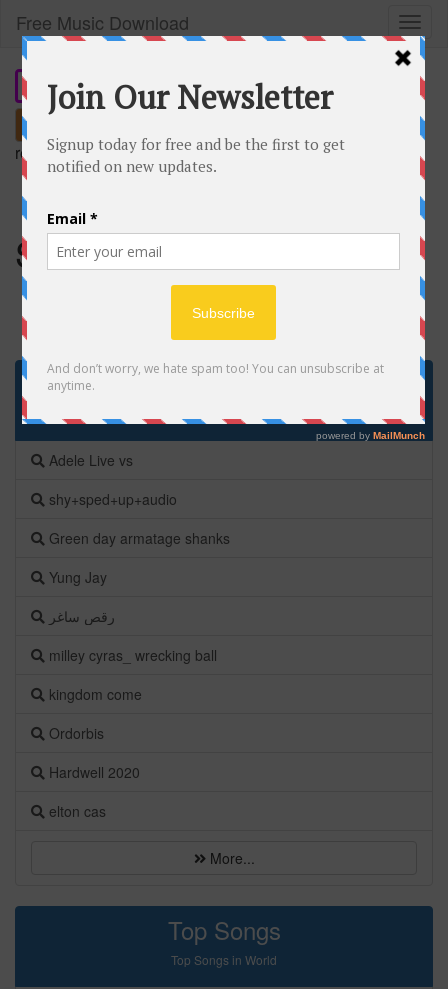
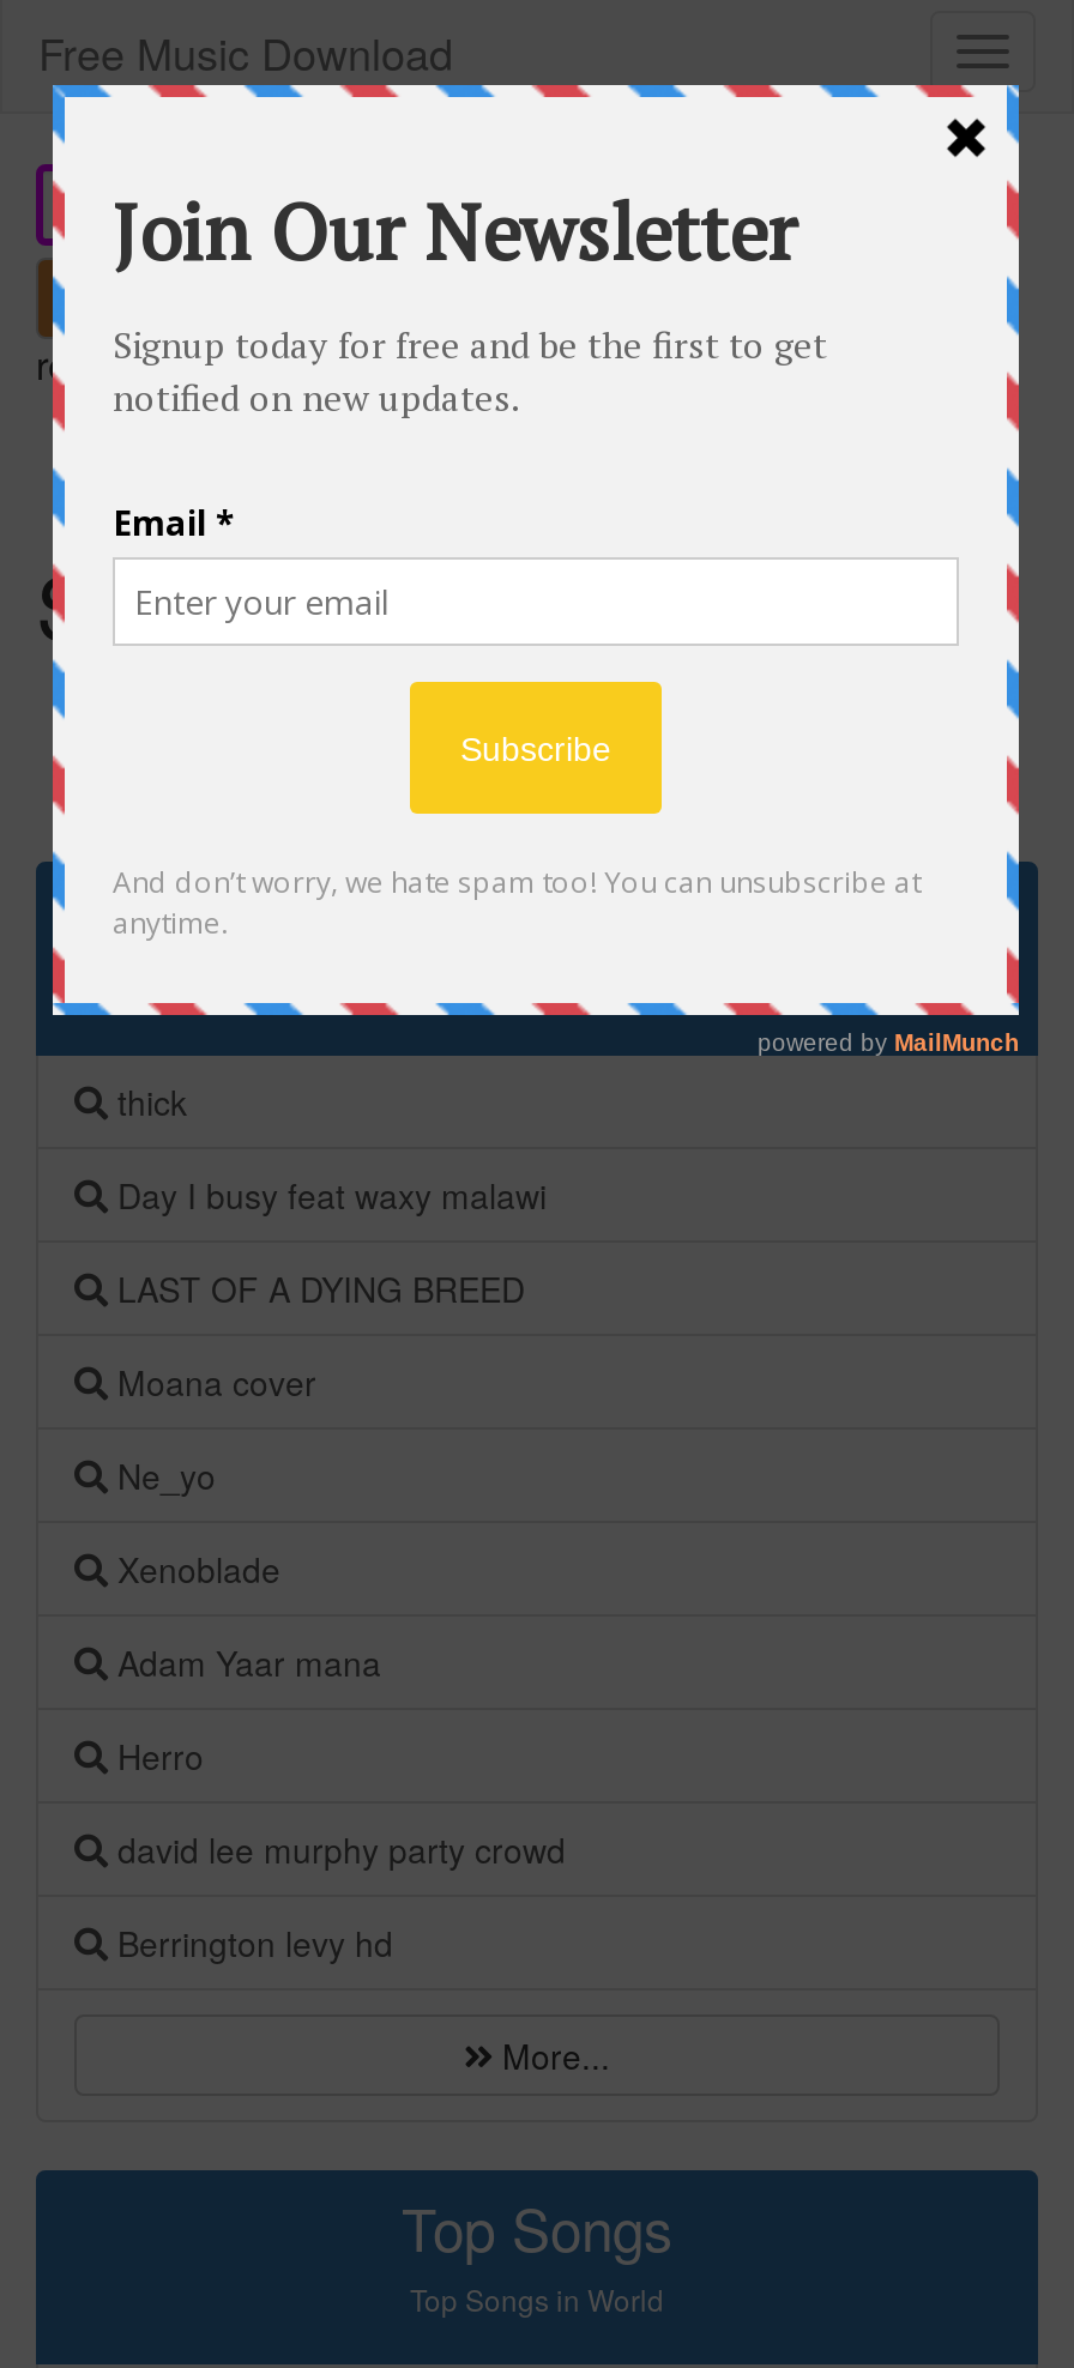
- Adele Live vs
+ thick

- shy+sped+up+audio
+ Day I busy feat waxy malawi

- Green day armatage shanks
+ LAST OF A DYING BREED

- Yung Jay
+ Moana cover

- رقص ساغر
+ Ne_yo

- milley cyras_ wrecking ball
+ Xenoblade

- kingdom come
+ Adam Yaar mana

- Ordorbis
+ Herro

- Hardwell 2020
+ david lee murphy party crowd

- elton cas
+ Berrington levy hd
